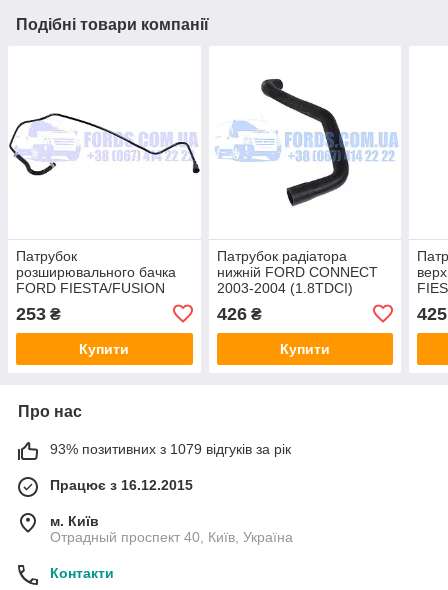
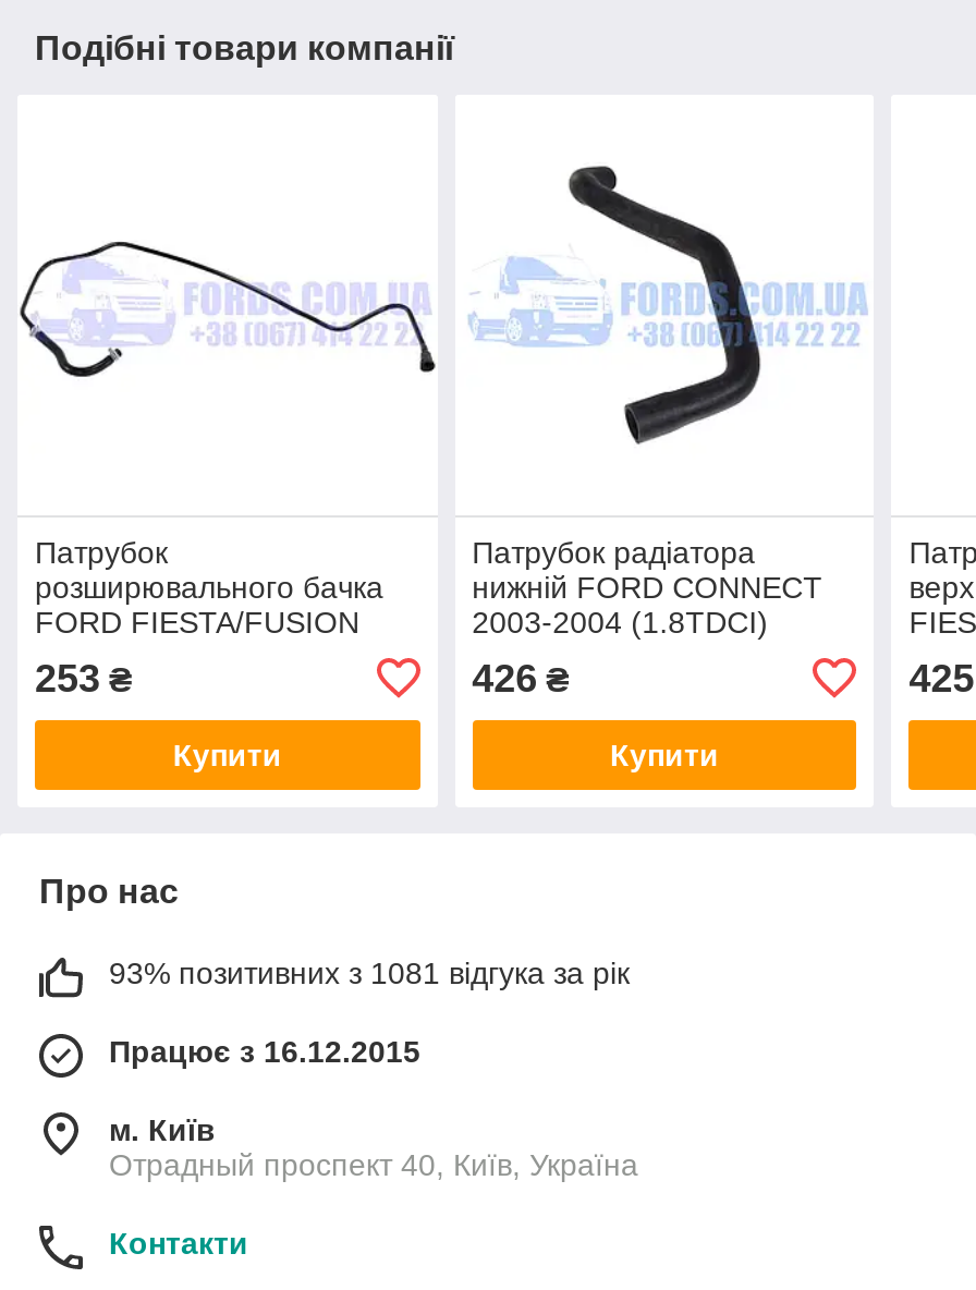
- 93% позитивних з 1079 відгуків за рік
+ 93% позитивних з 1081 відгука за рік
